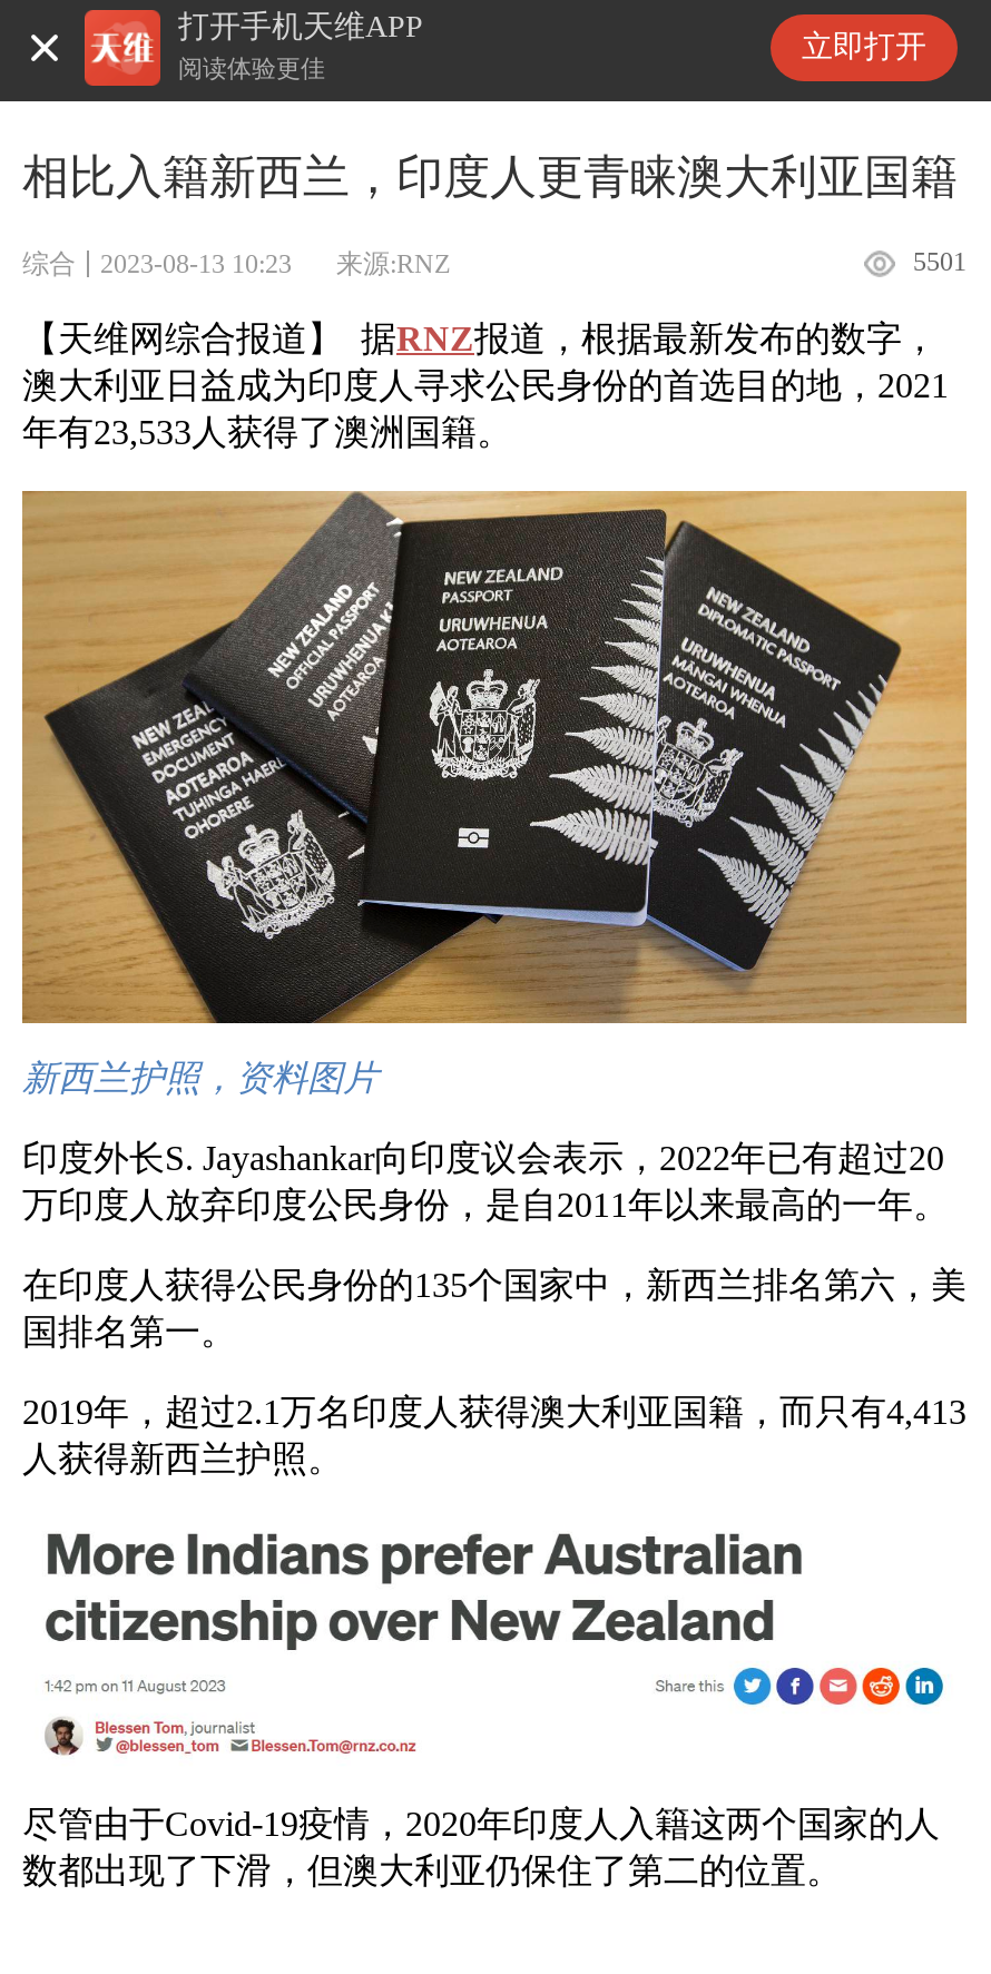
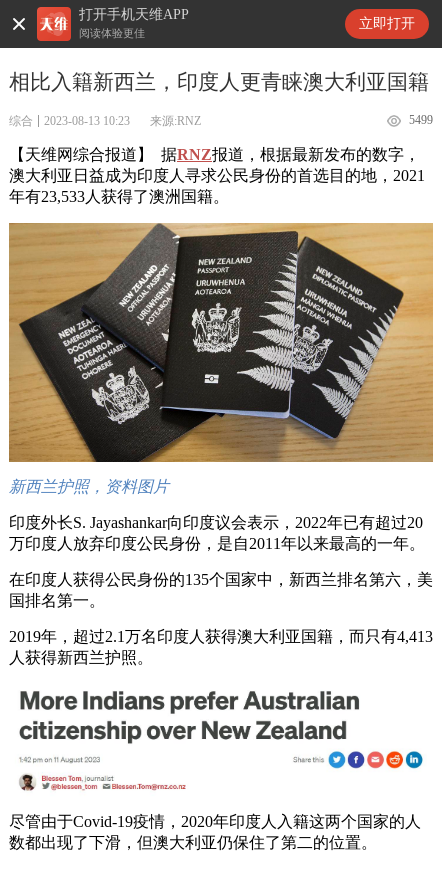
- 5501
+ 5499
